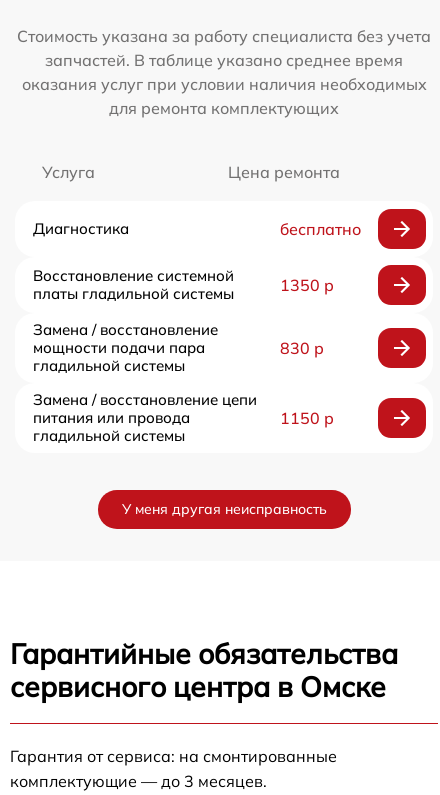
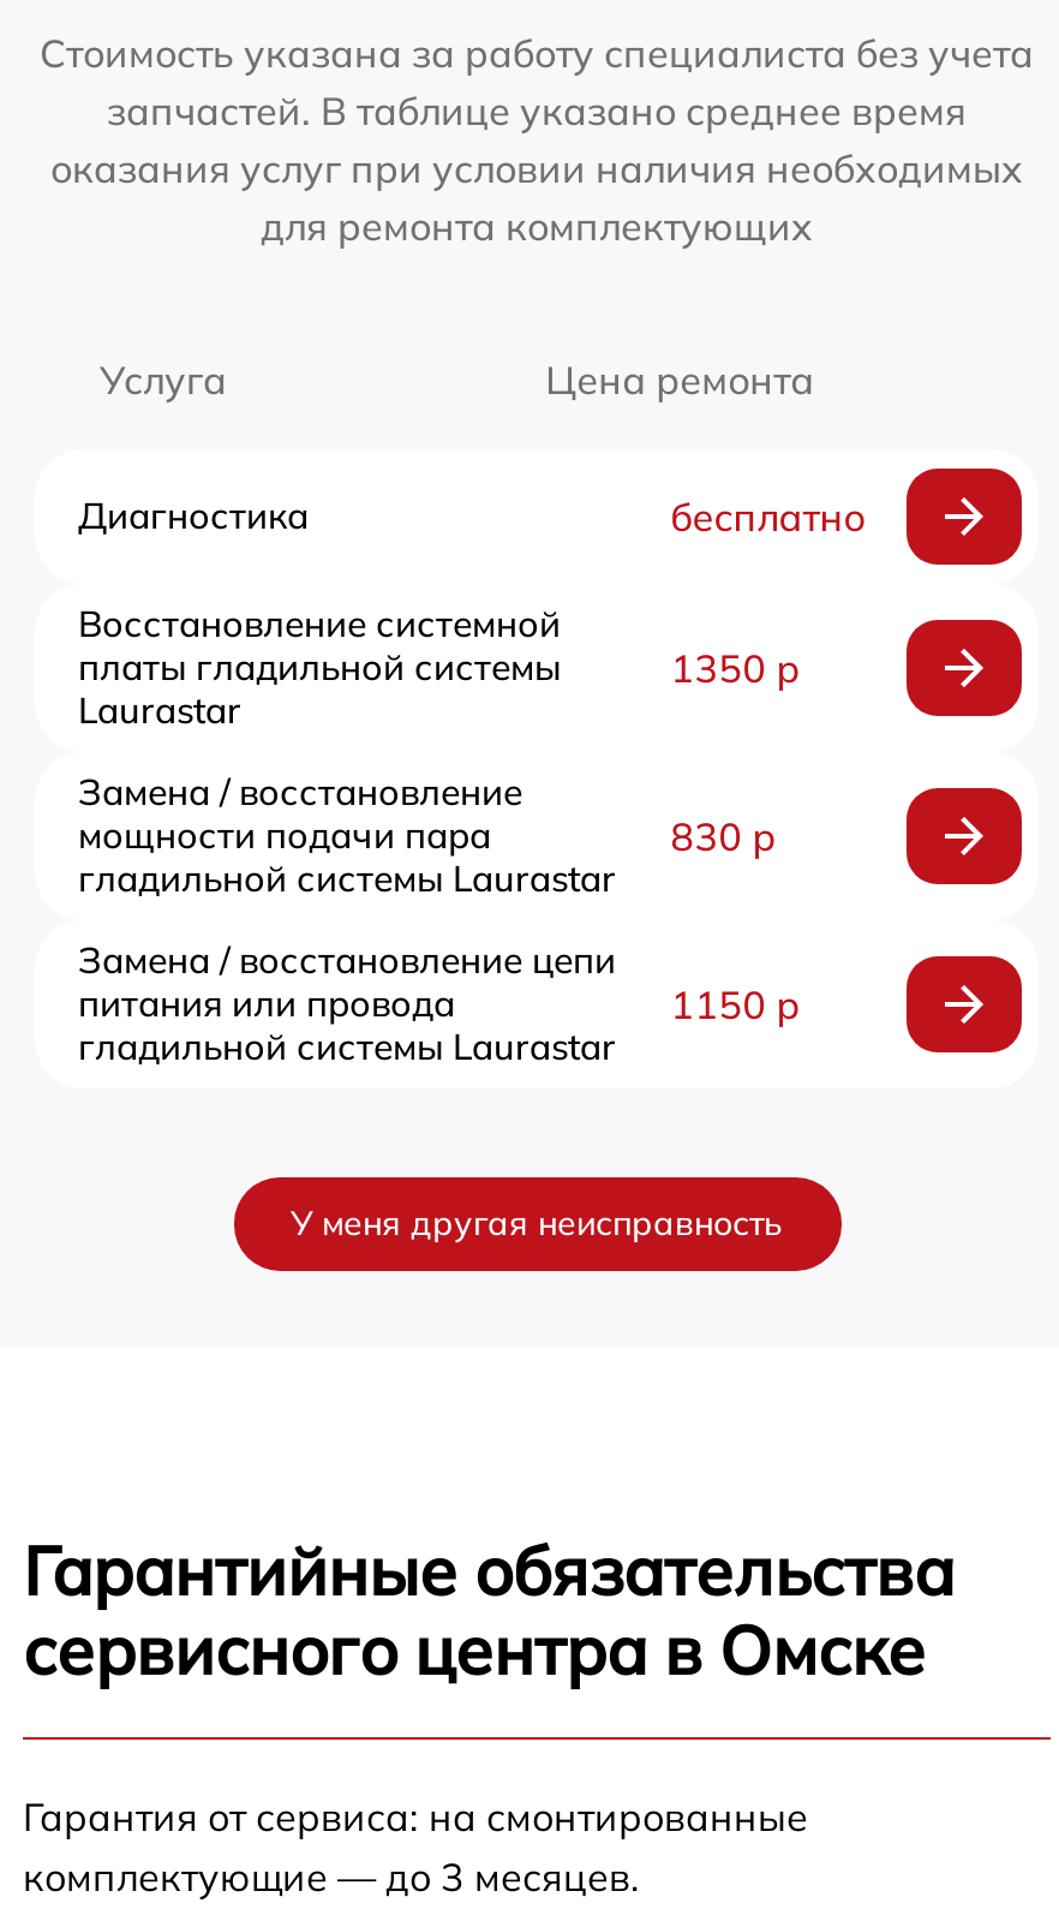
+ Laurastar

- гладильной системы
+ гладильной системы Laurastar

- гладильной системы
+ гладильной системы Laurastar
